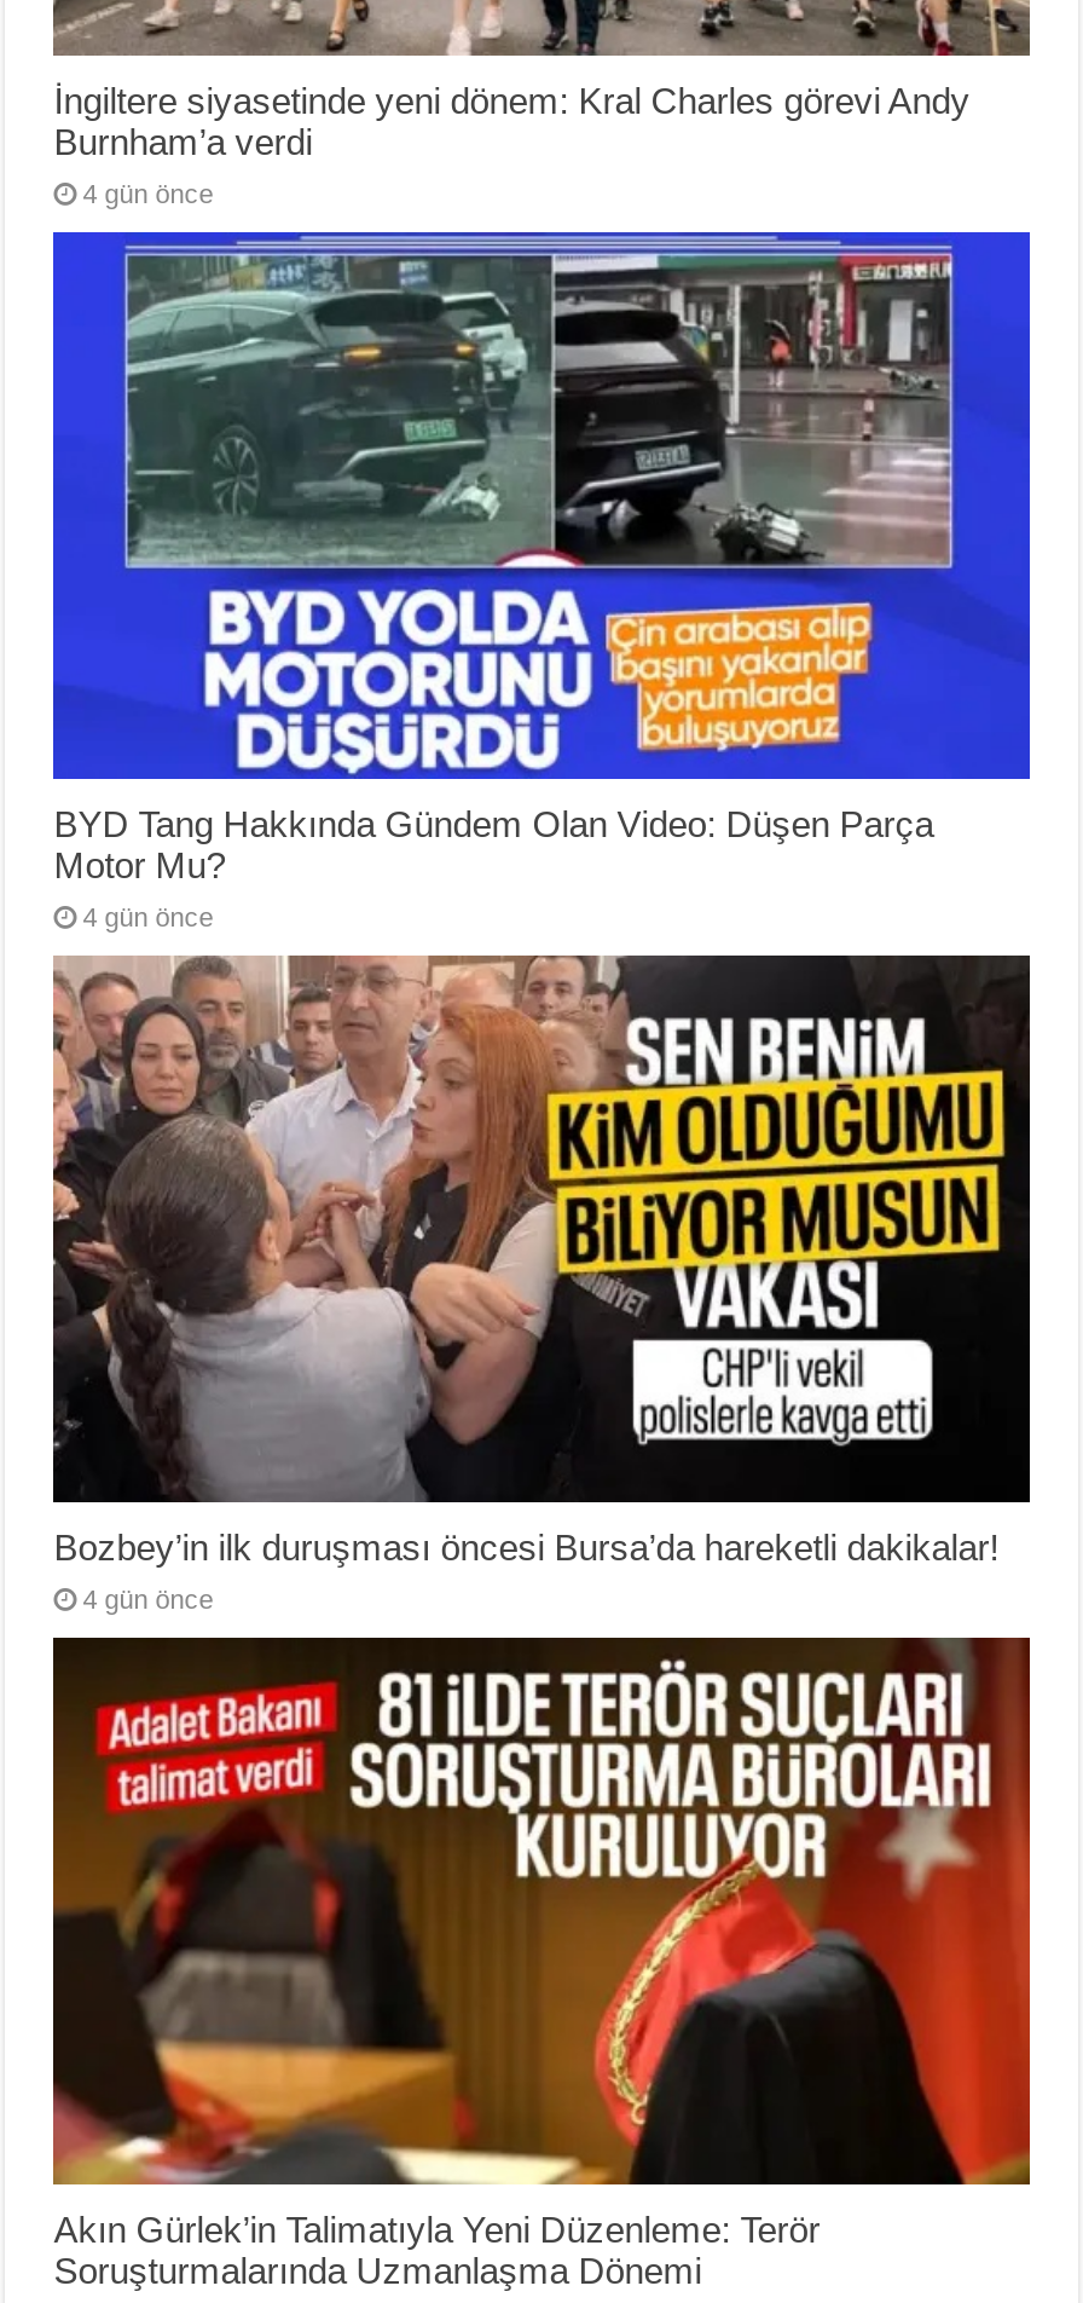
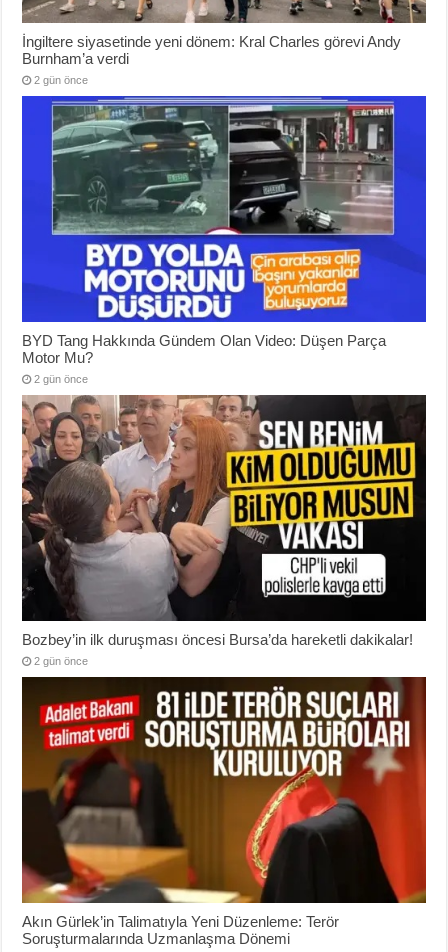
- 4 gün önce
+ 2 gün önce

- 4 gün önce
+ 2 gün önce

- 4 gün önce
+ 2 gün önce
